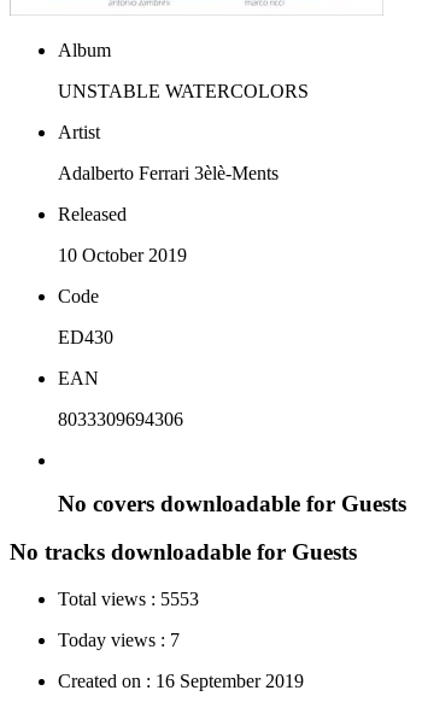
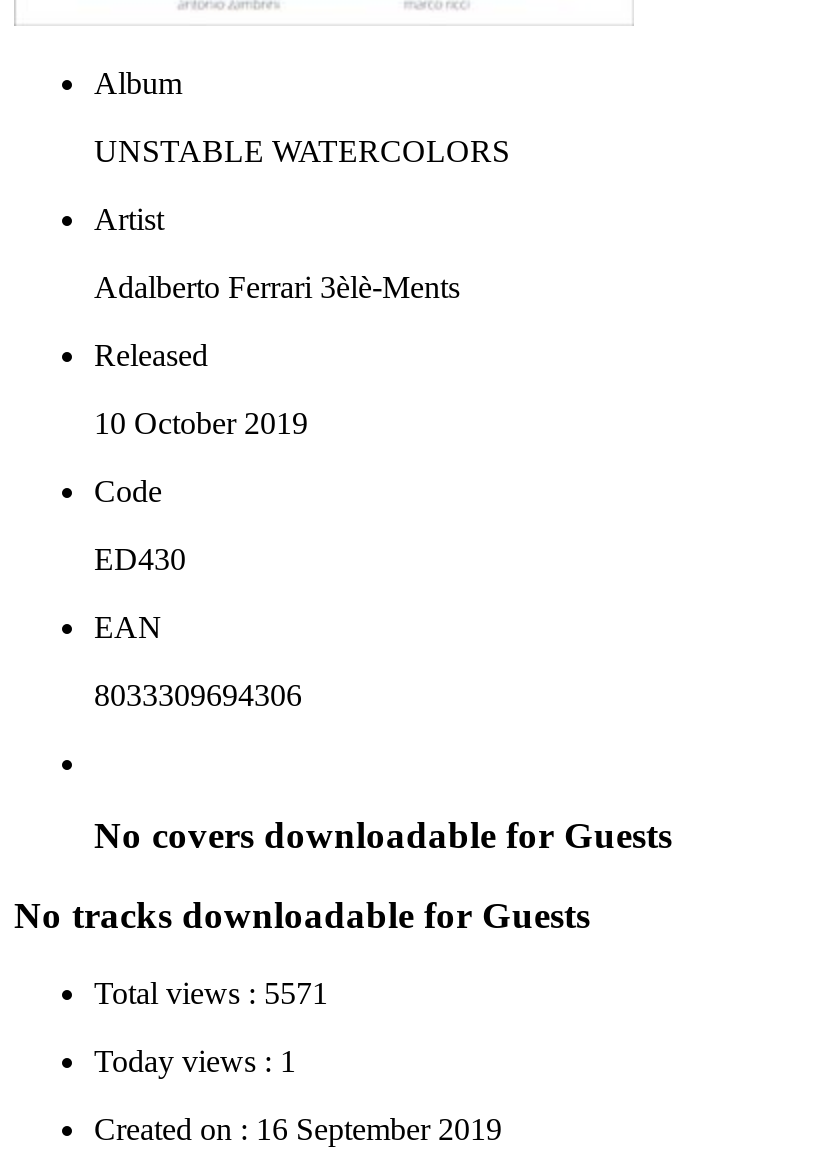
- Total views : 5553
+ Total views : 5571

- Today views : 7
+ Today views : 1
